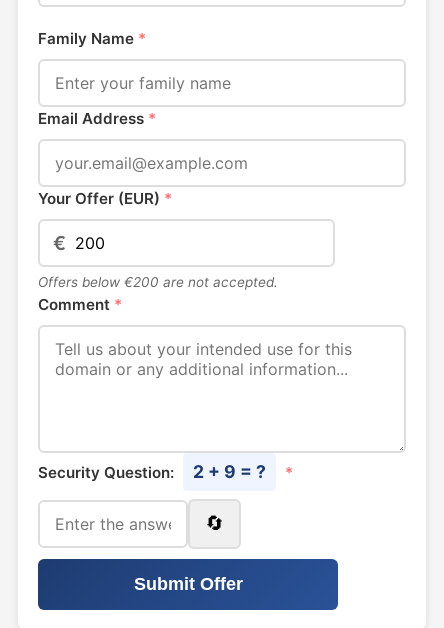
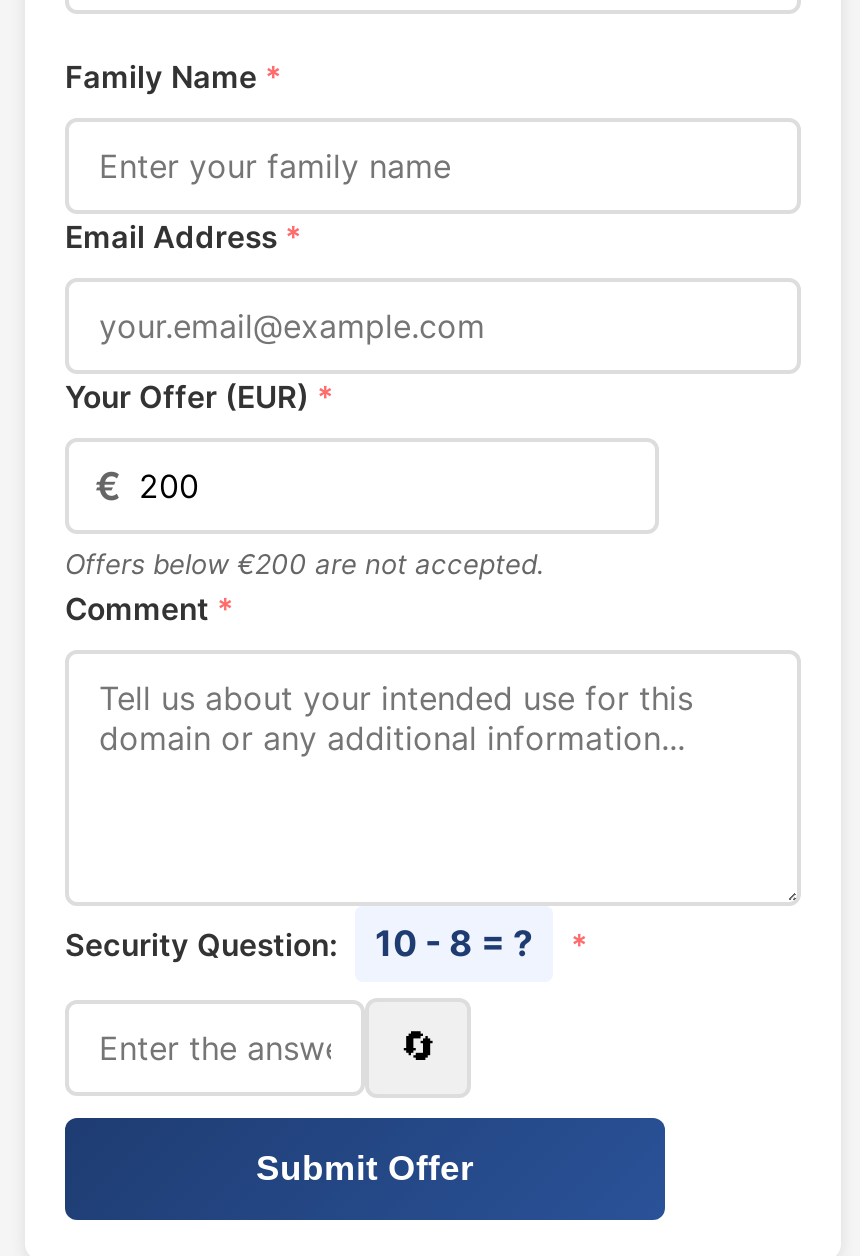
- 2 + 9 = ?
+ 10 - 8 = ?
